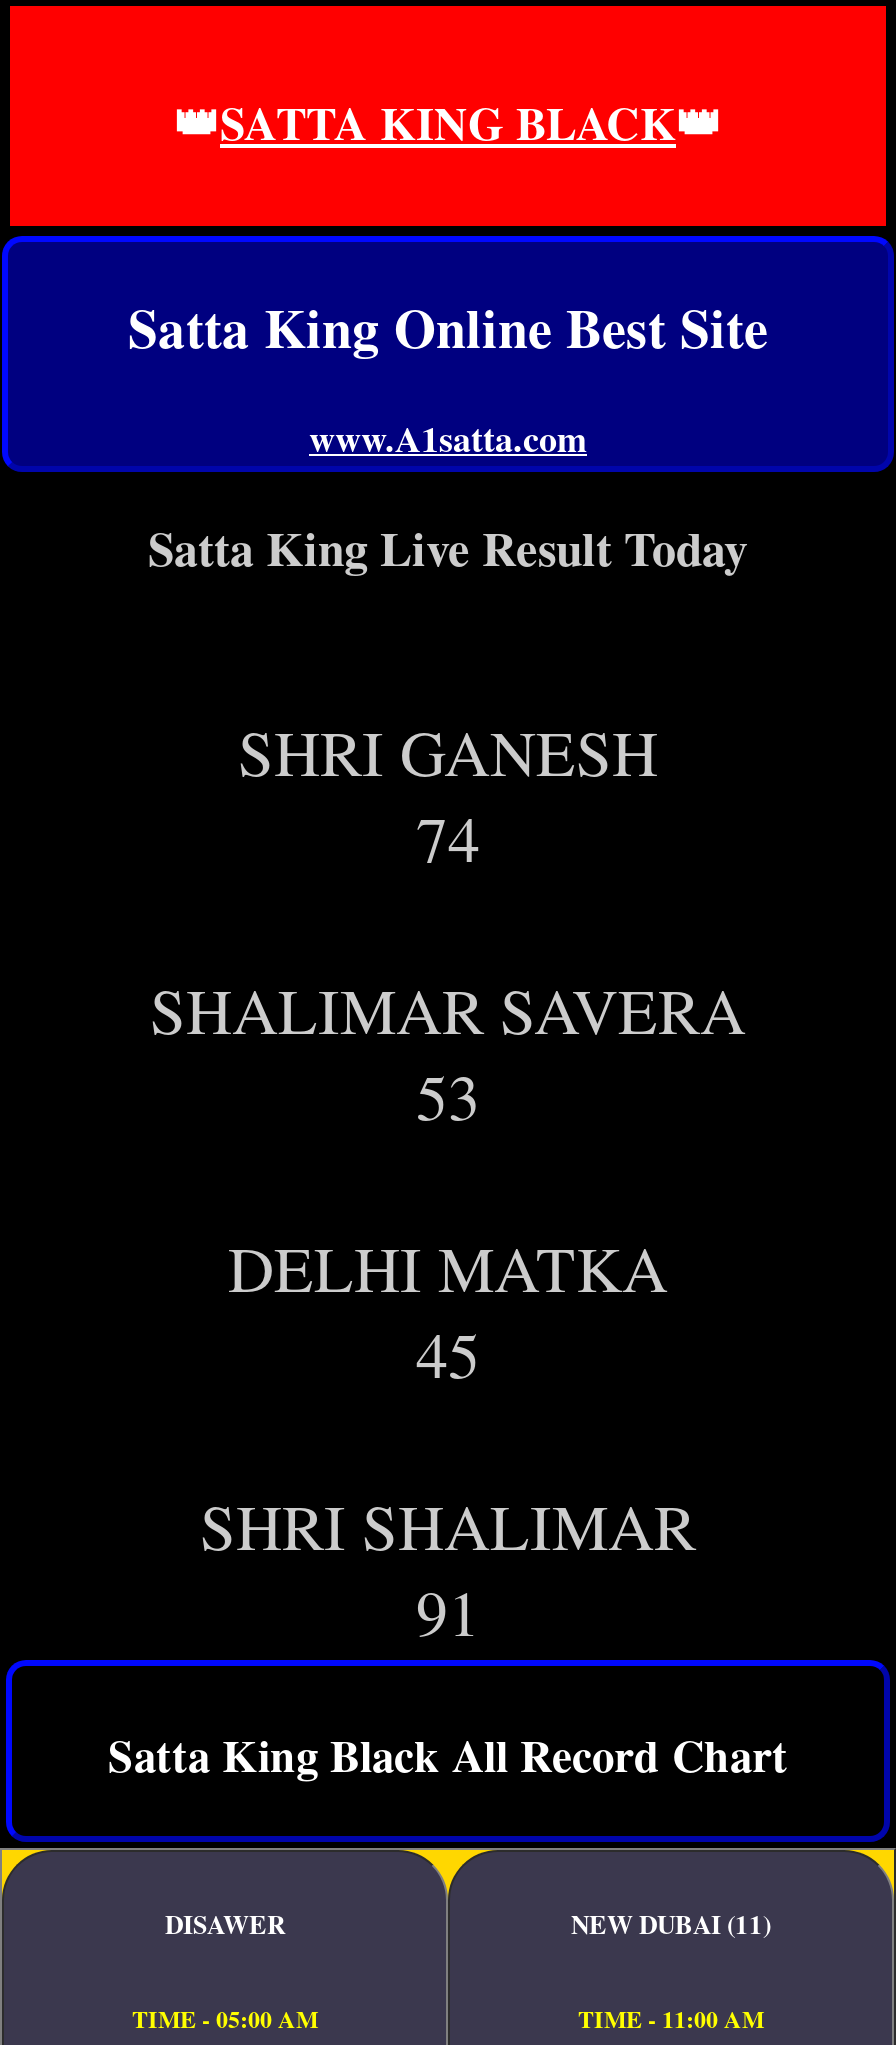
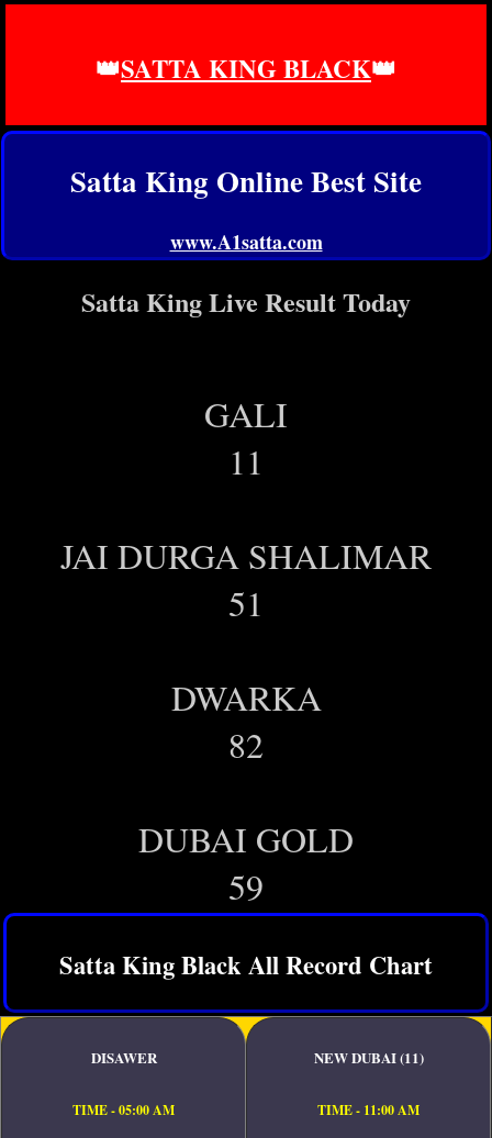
- SHRI GANESH
- 74
+ GALI
+ 11

- SHALIMAR SAVERA
- 53
+ JAI DURGA SHALIMAR
+ 51

- DELHI MATKA
- 45
+ DWARKA
+ 82

- SHRI SHALIMAR
- 91
+ DUBAI GOLD
+ 59
